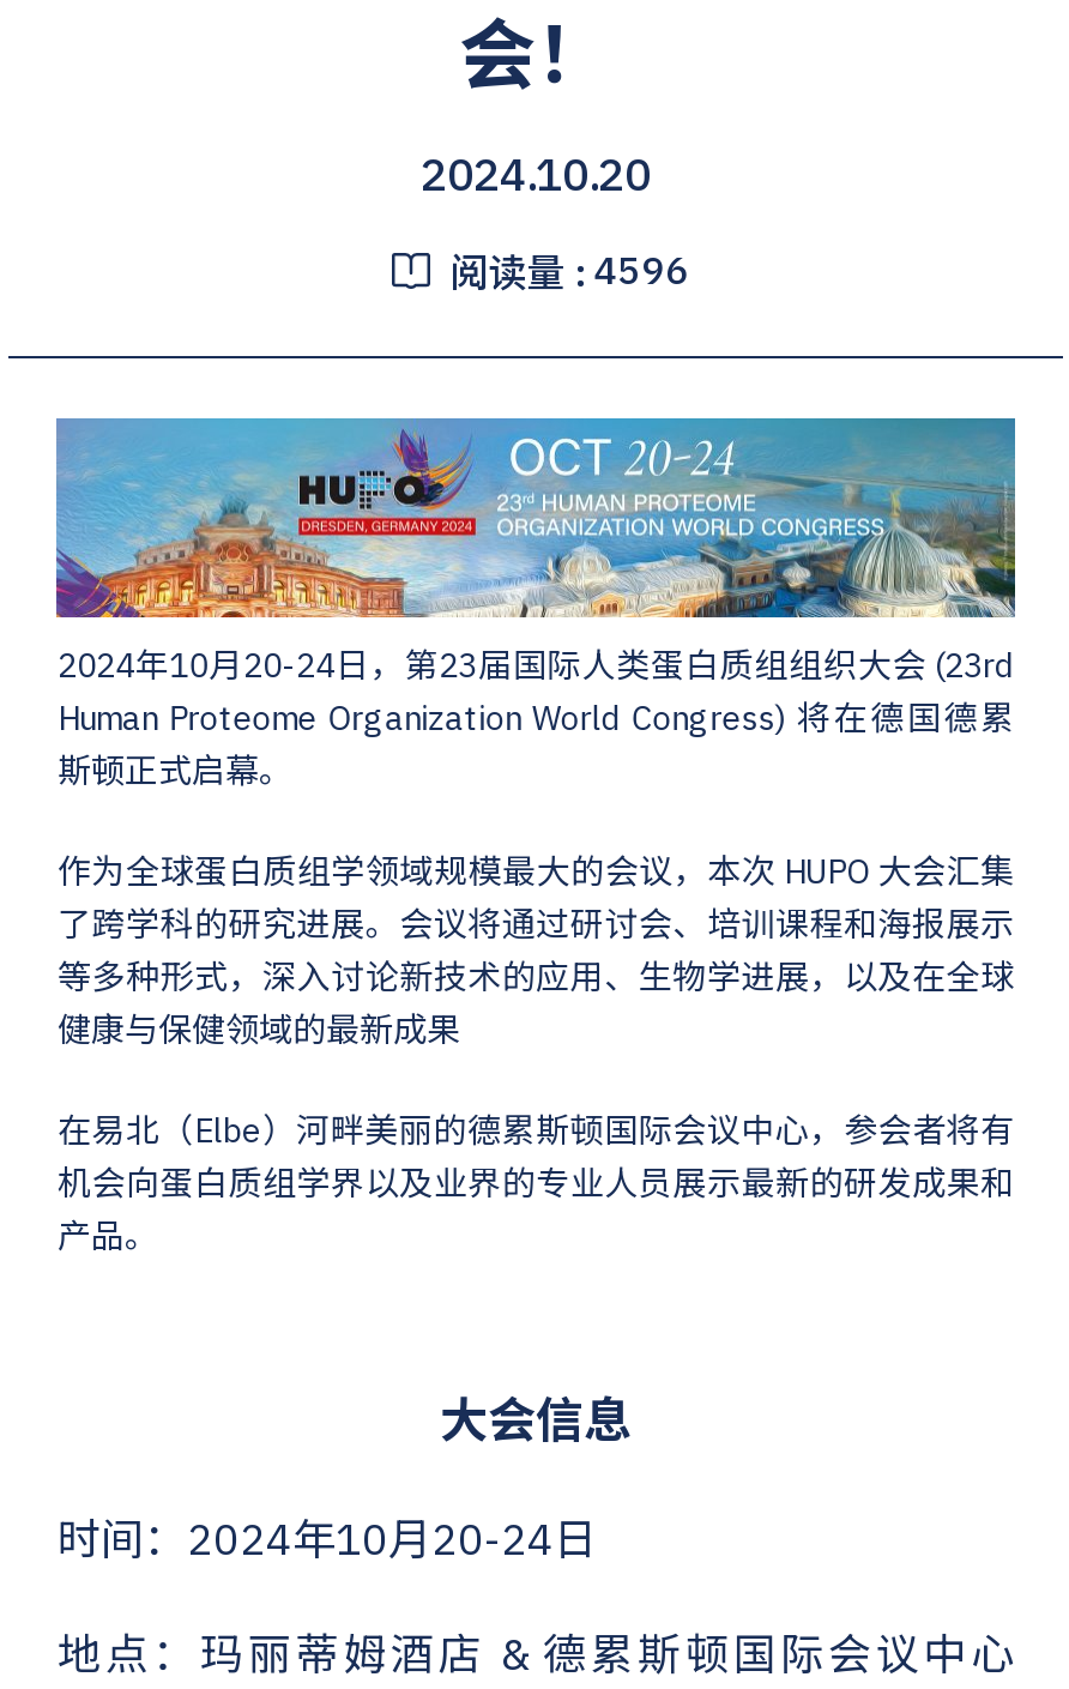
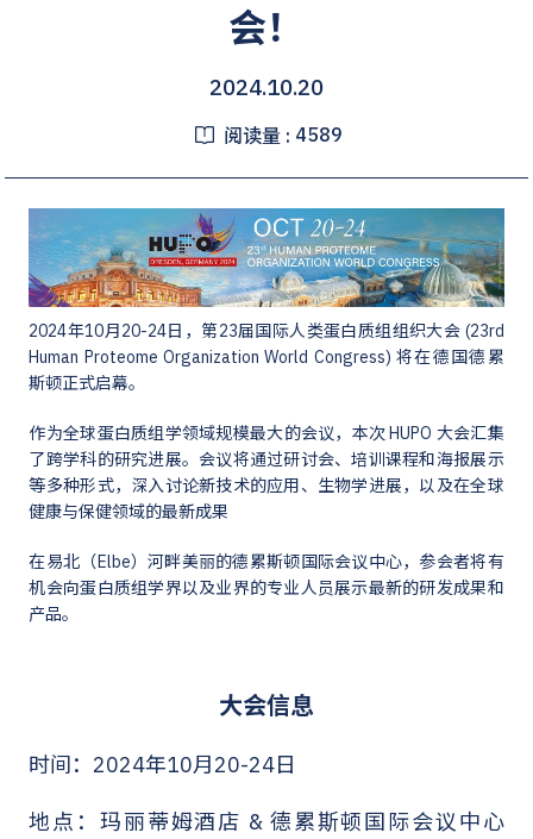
- 阅读量 : 4596
+ 阅读量 : 4589
